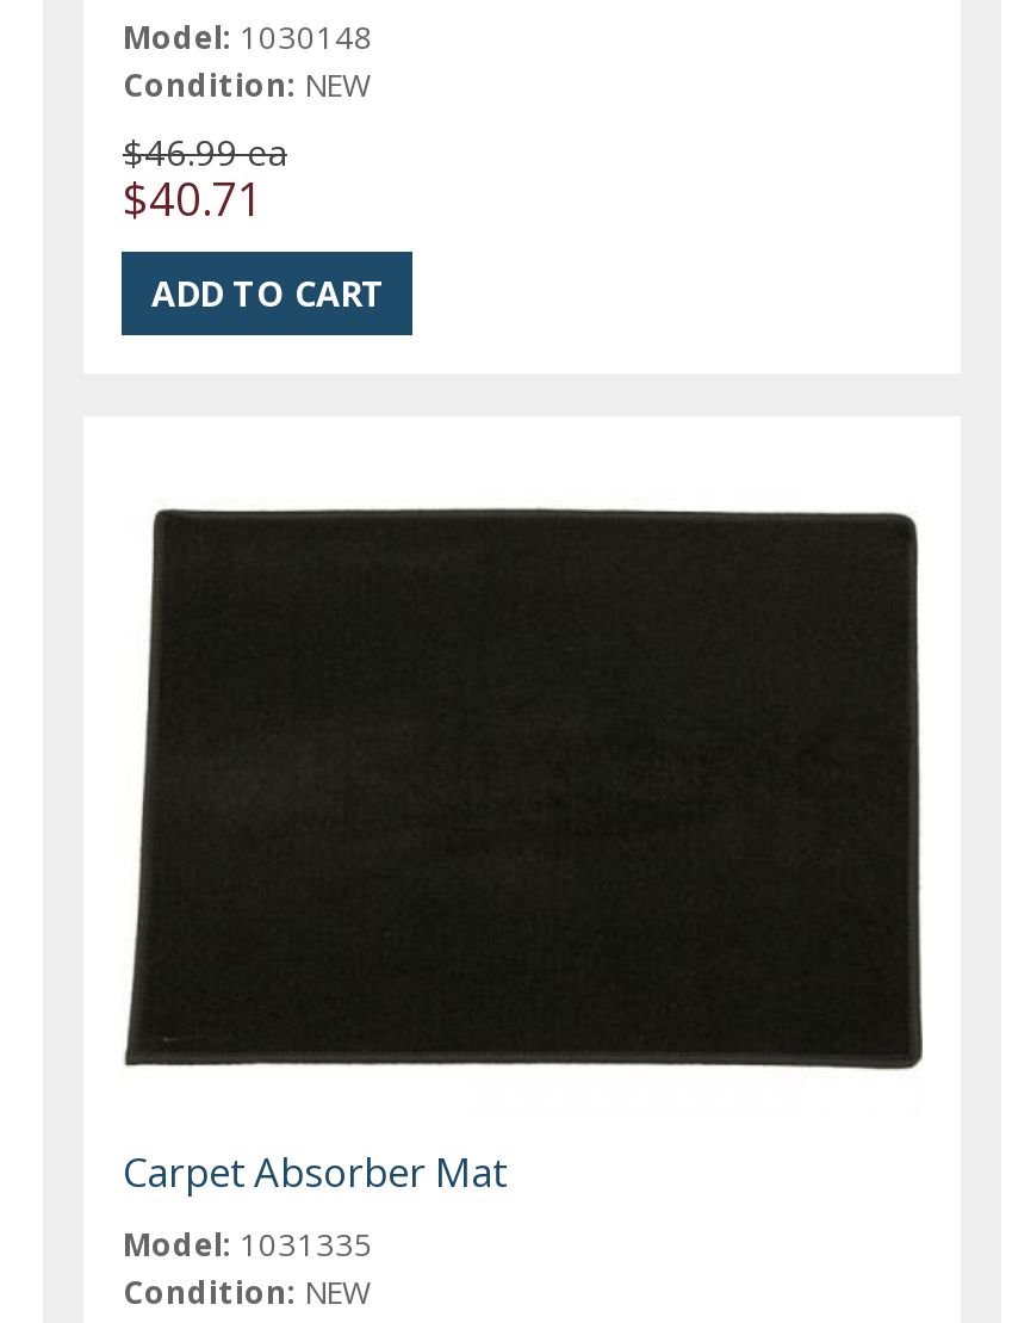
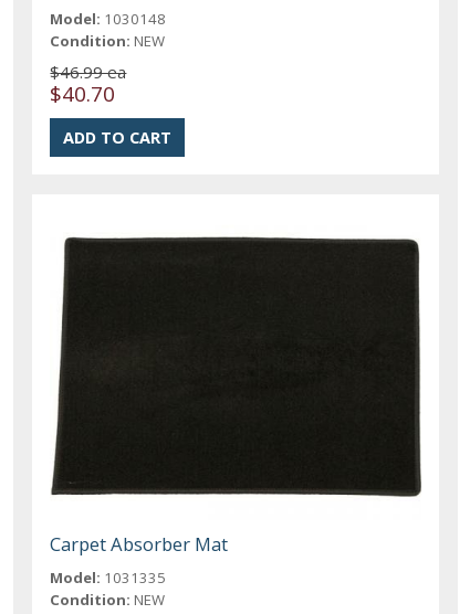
- $40.71
+ $40.70
